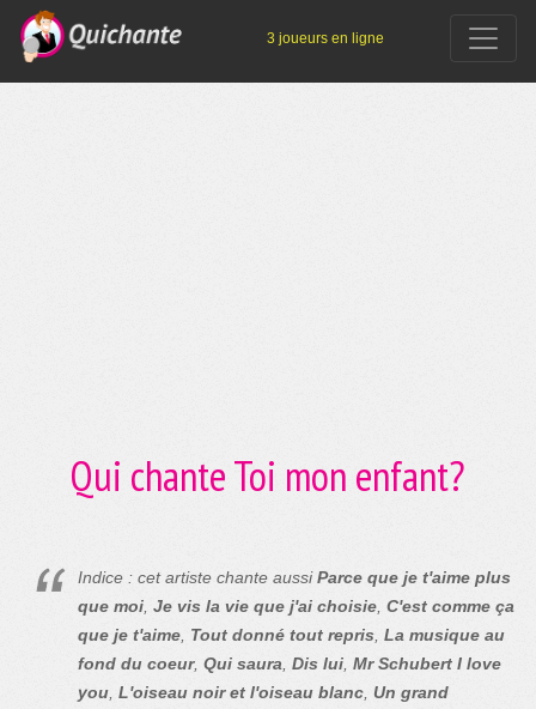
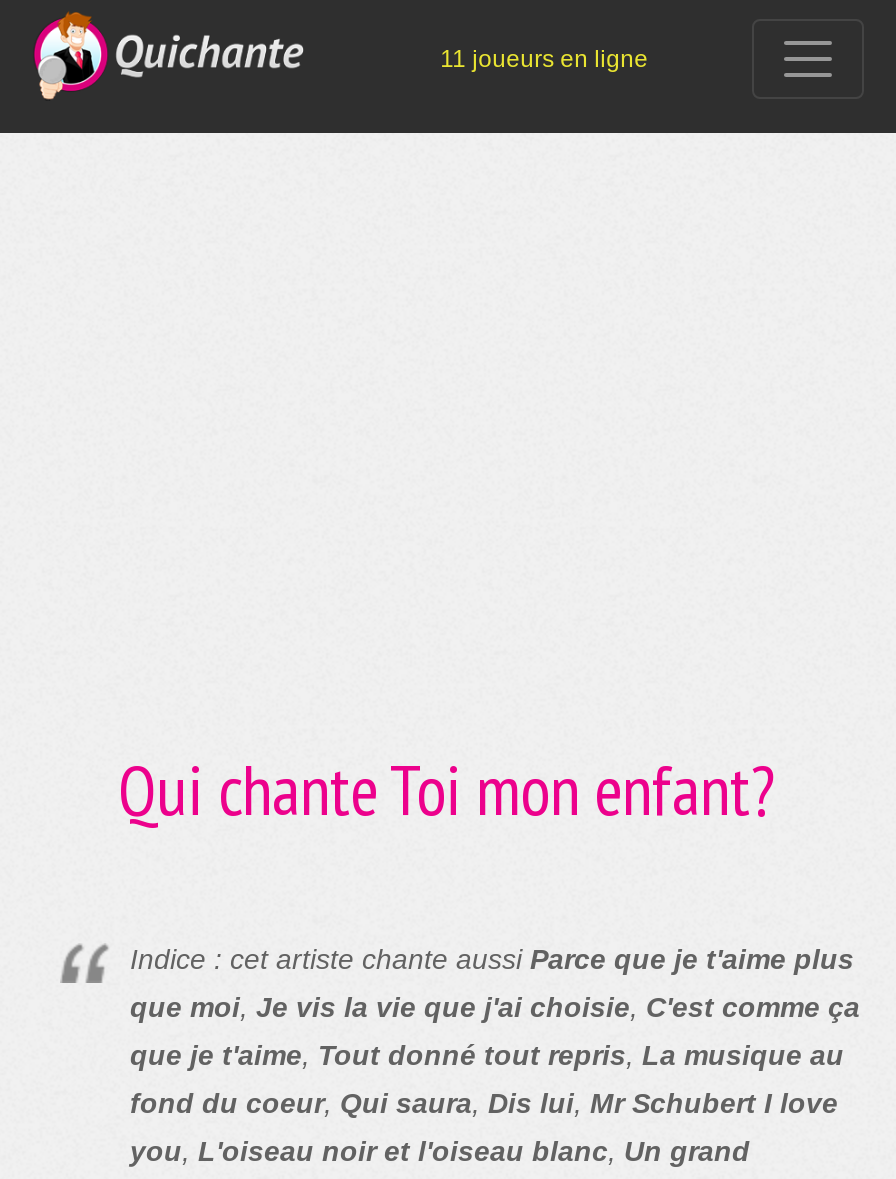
- 3 joueurs en ligne
+ 11 joueurs en ligne
